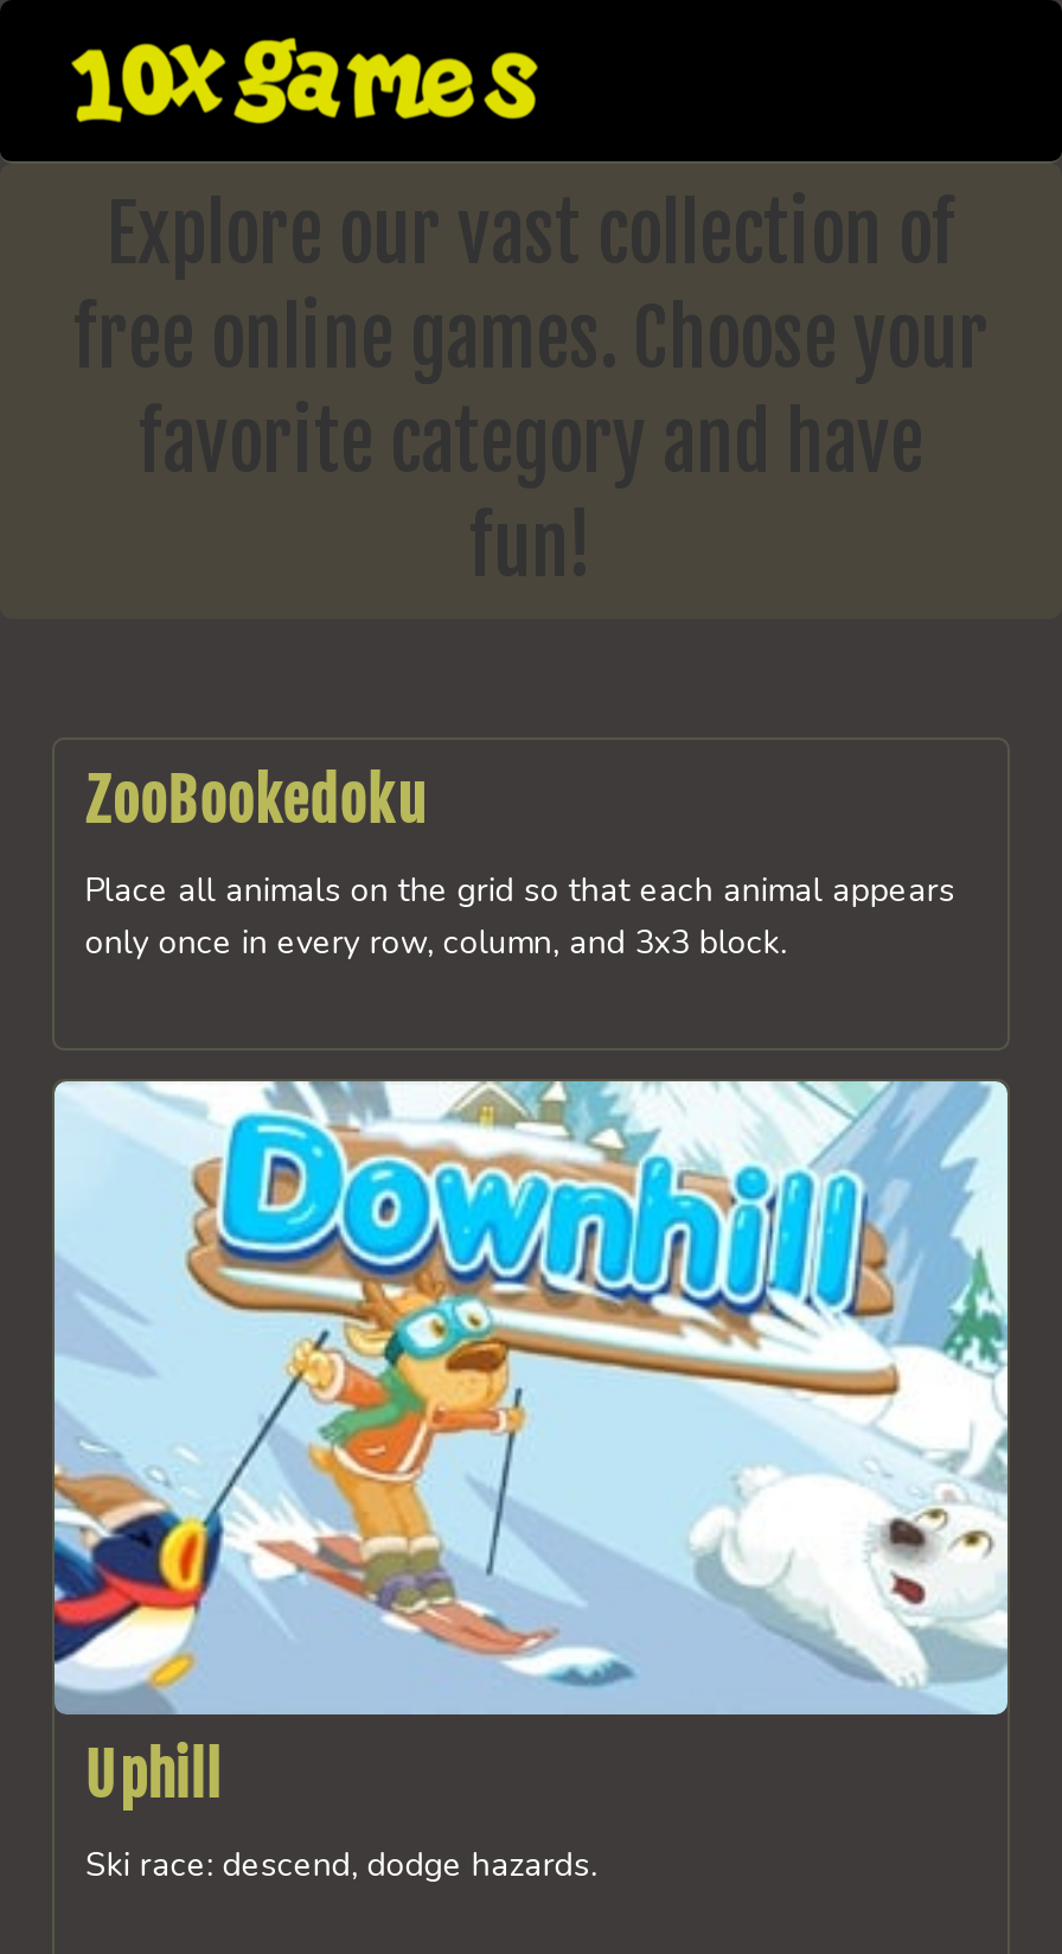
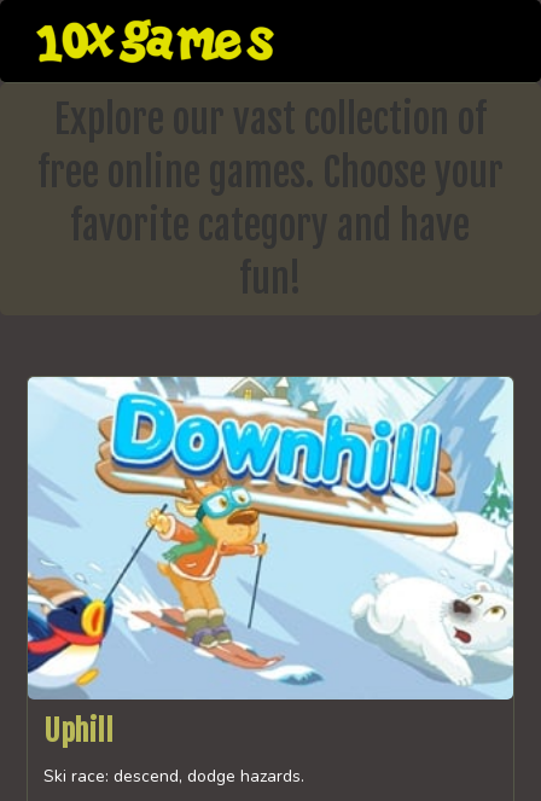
- ZooBookedoku
- Place all animals on the grid so that each animal appears
- only once in every row, column, and 3x3 block.
